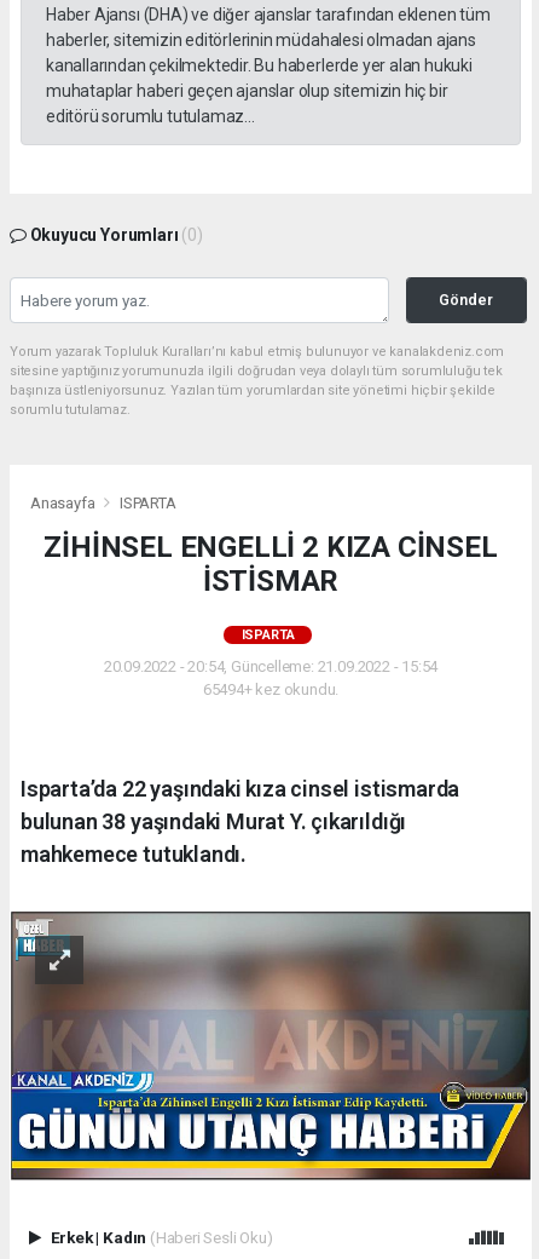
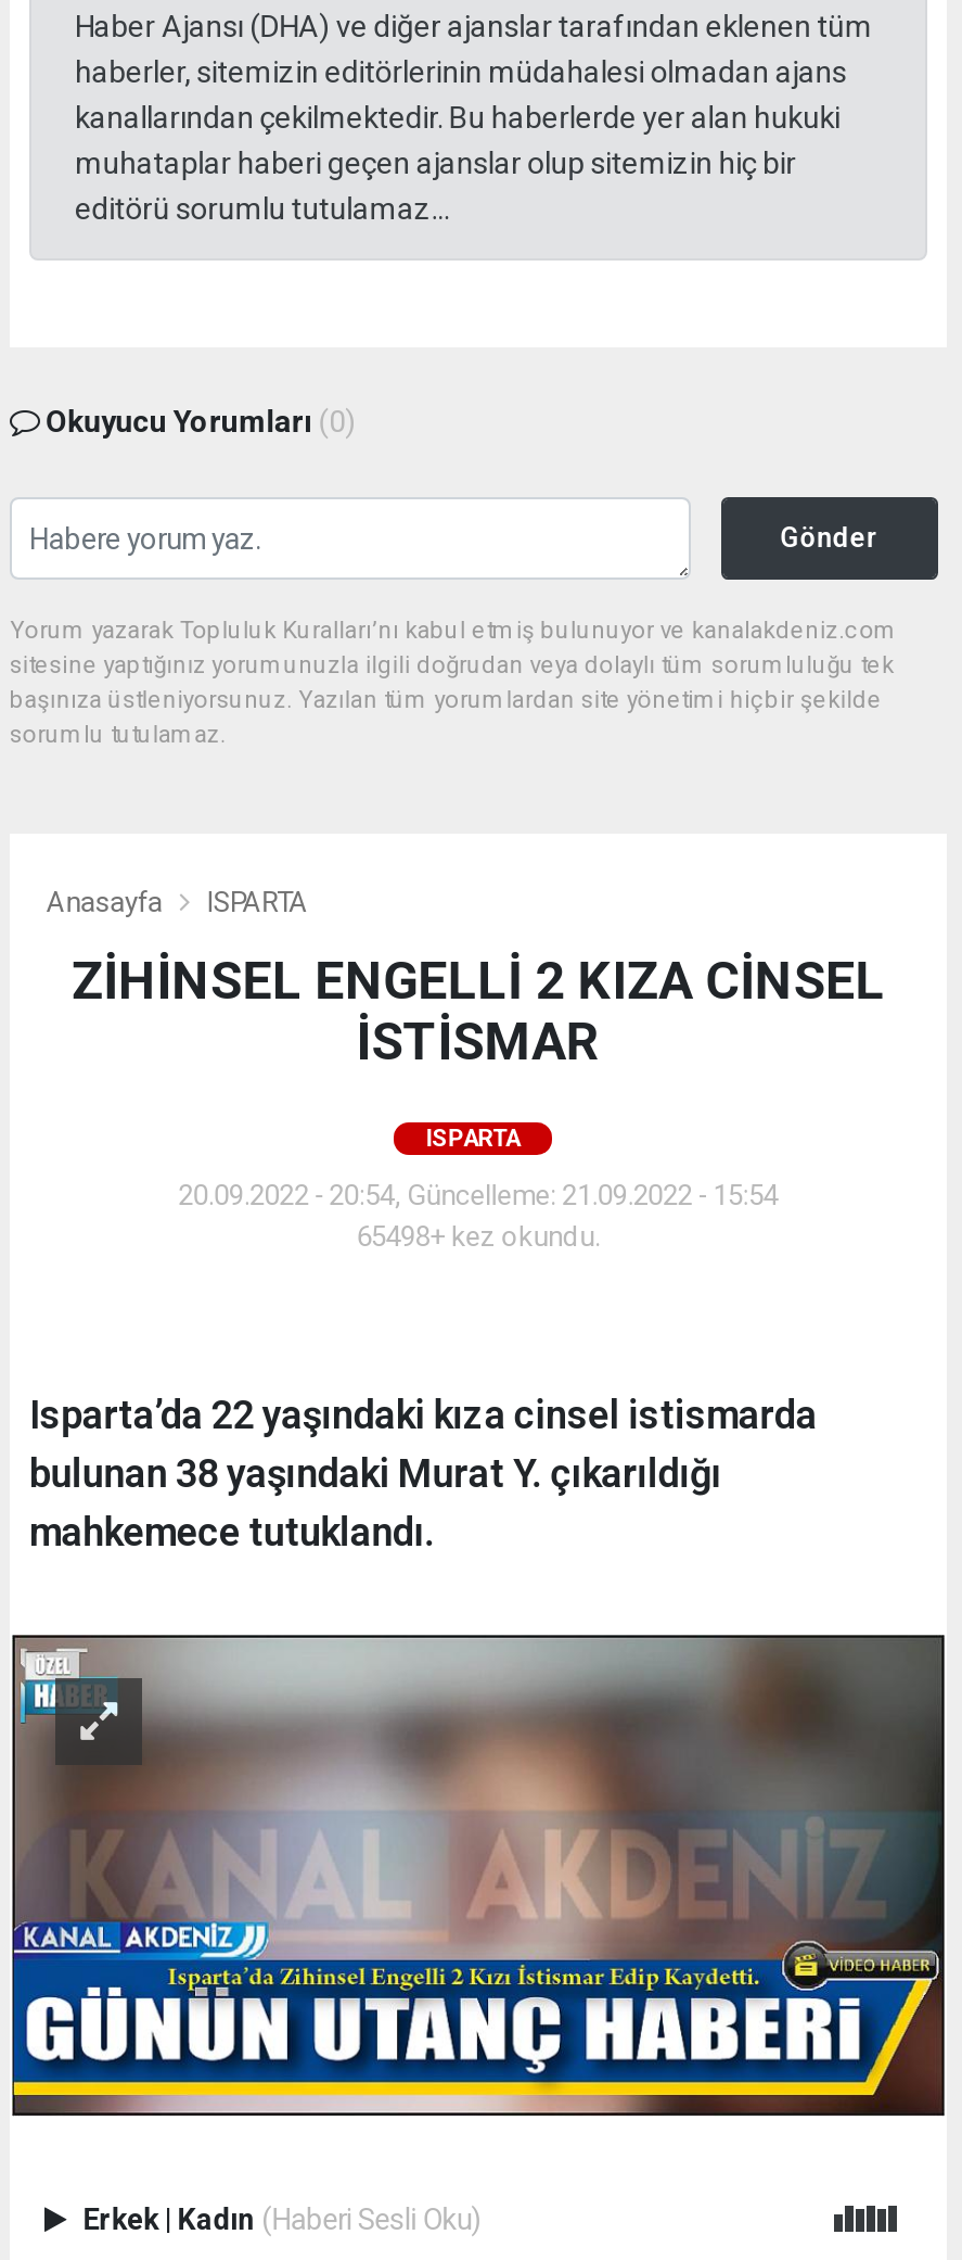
- 65494+ kez okundu.
+ 65498+ kez okundu.
